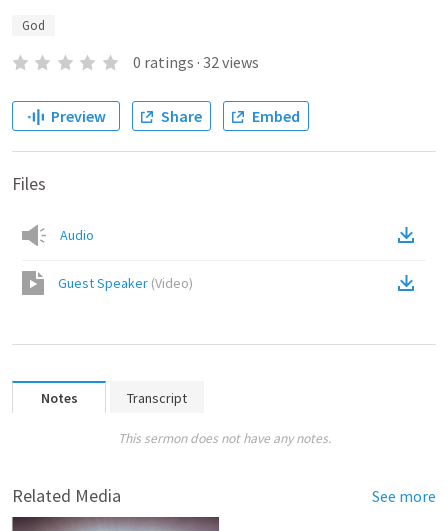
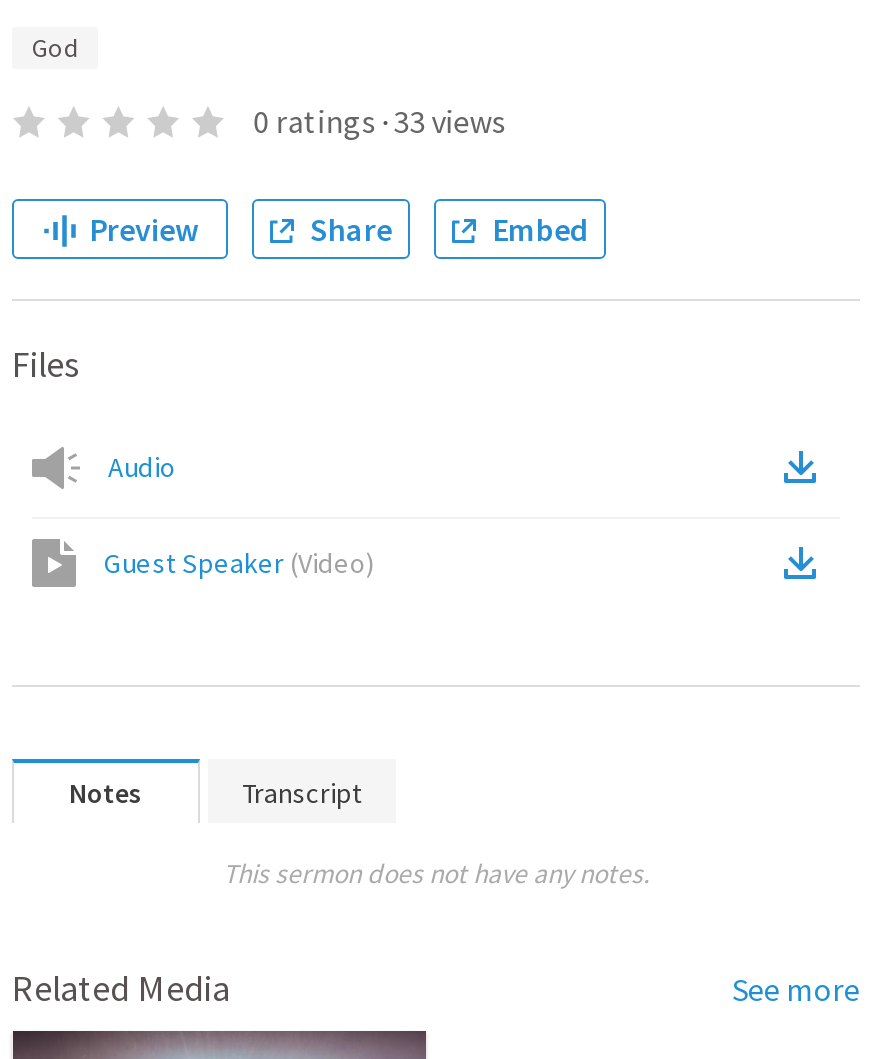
- 0 ratings · 32 views
+ 0 ratings · 33 views
